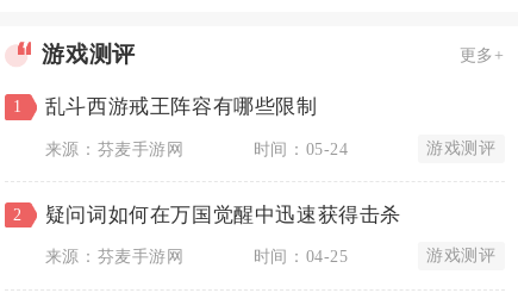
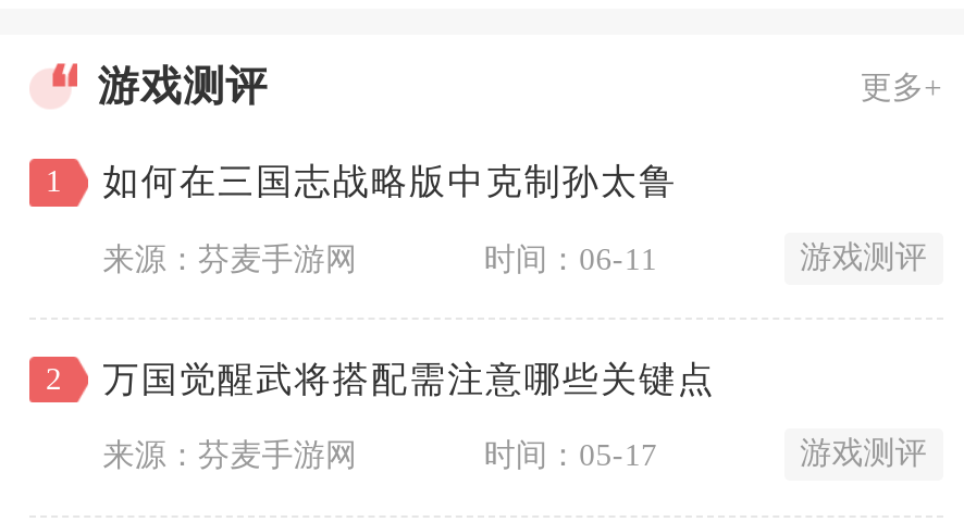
- 乱斗西游戒王阵容有哪些限制
+ 如何在三国志战略版中克制孙太鲁

- 时间：05-24
+ 时间：06-11

- 疑问词如何在万国觉醒中迅速获得击杀
+ 万国觉醒武将搭配需注意哪些关键点

- 时间：04-25
+ 时间：05-17
